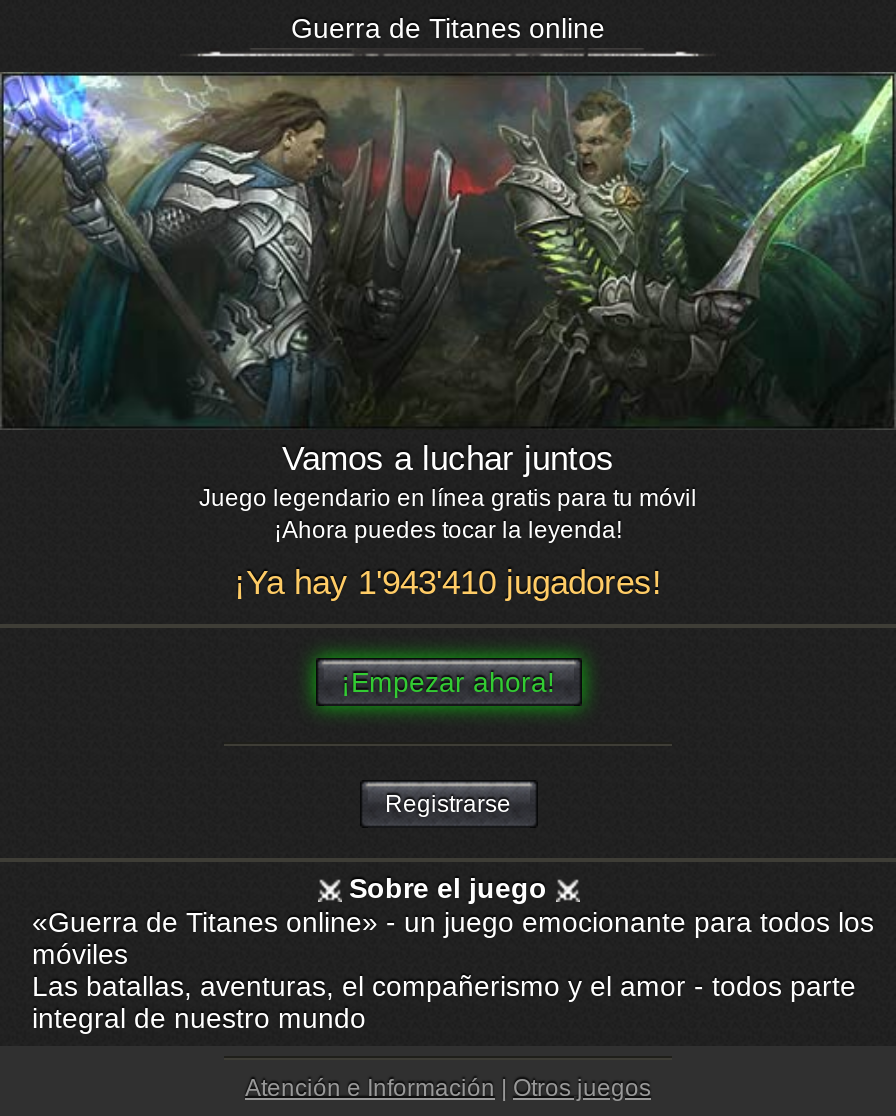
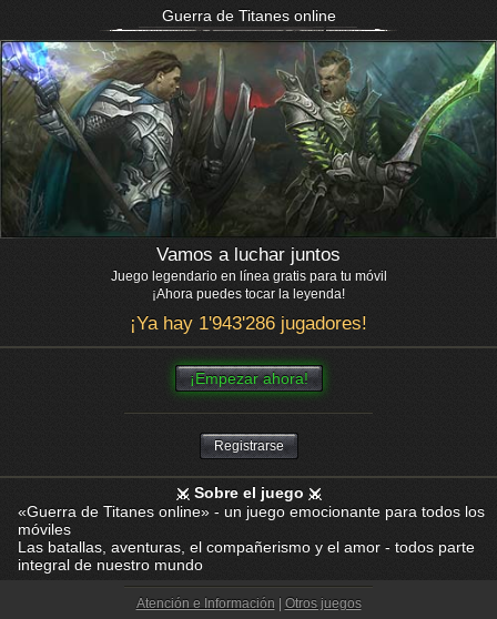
- ¡Ya hay 1'943'410 jugadores!
+ ¡Ya hay 1'943'286 jugadores!
